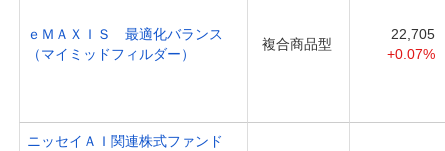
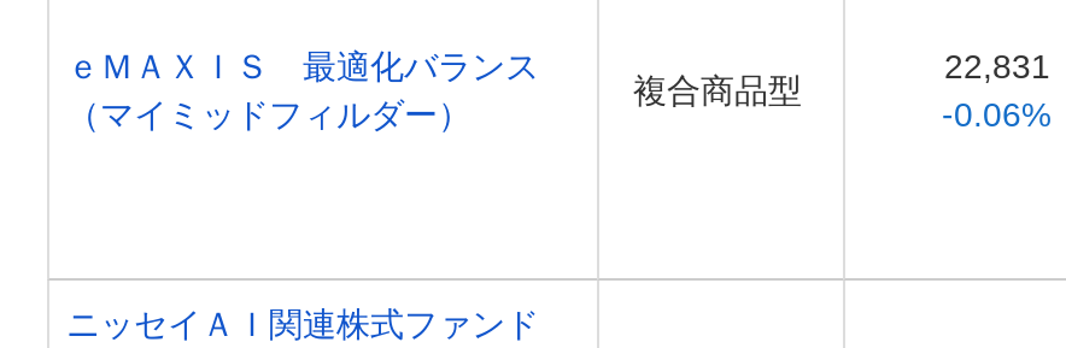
- 22,705
+ 22,831

- +0.07%
+ -0.06%
